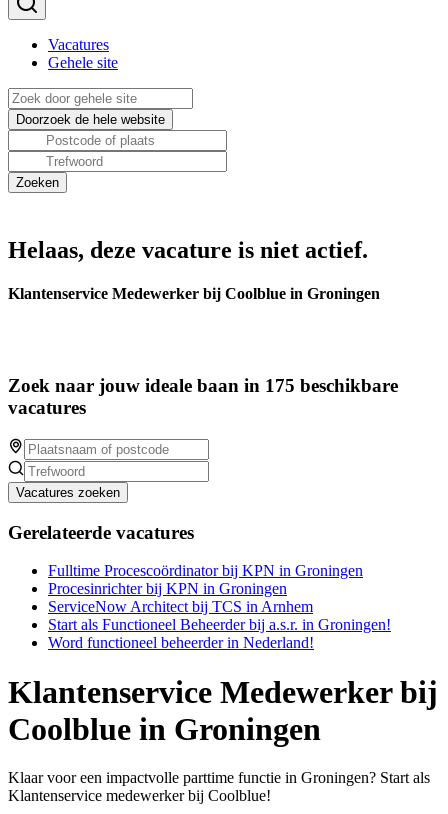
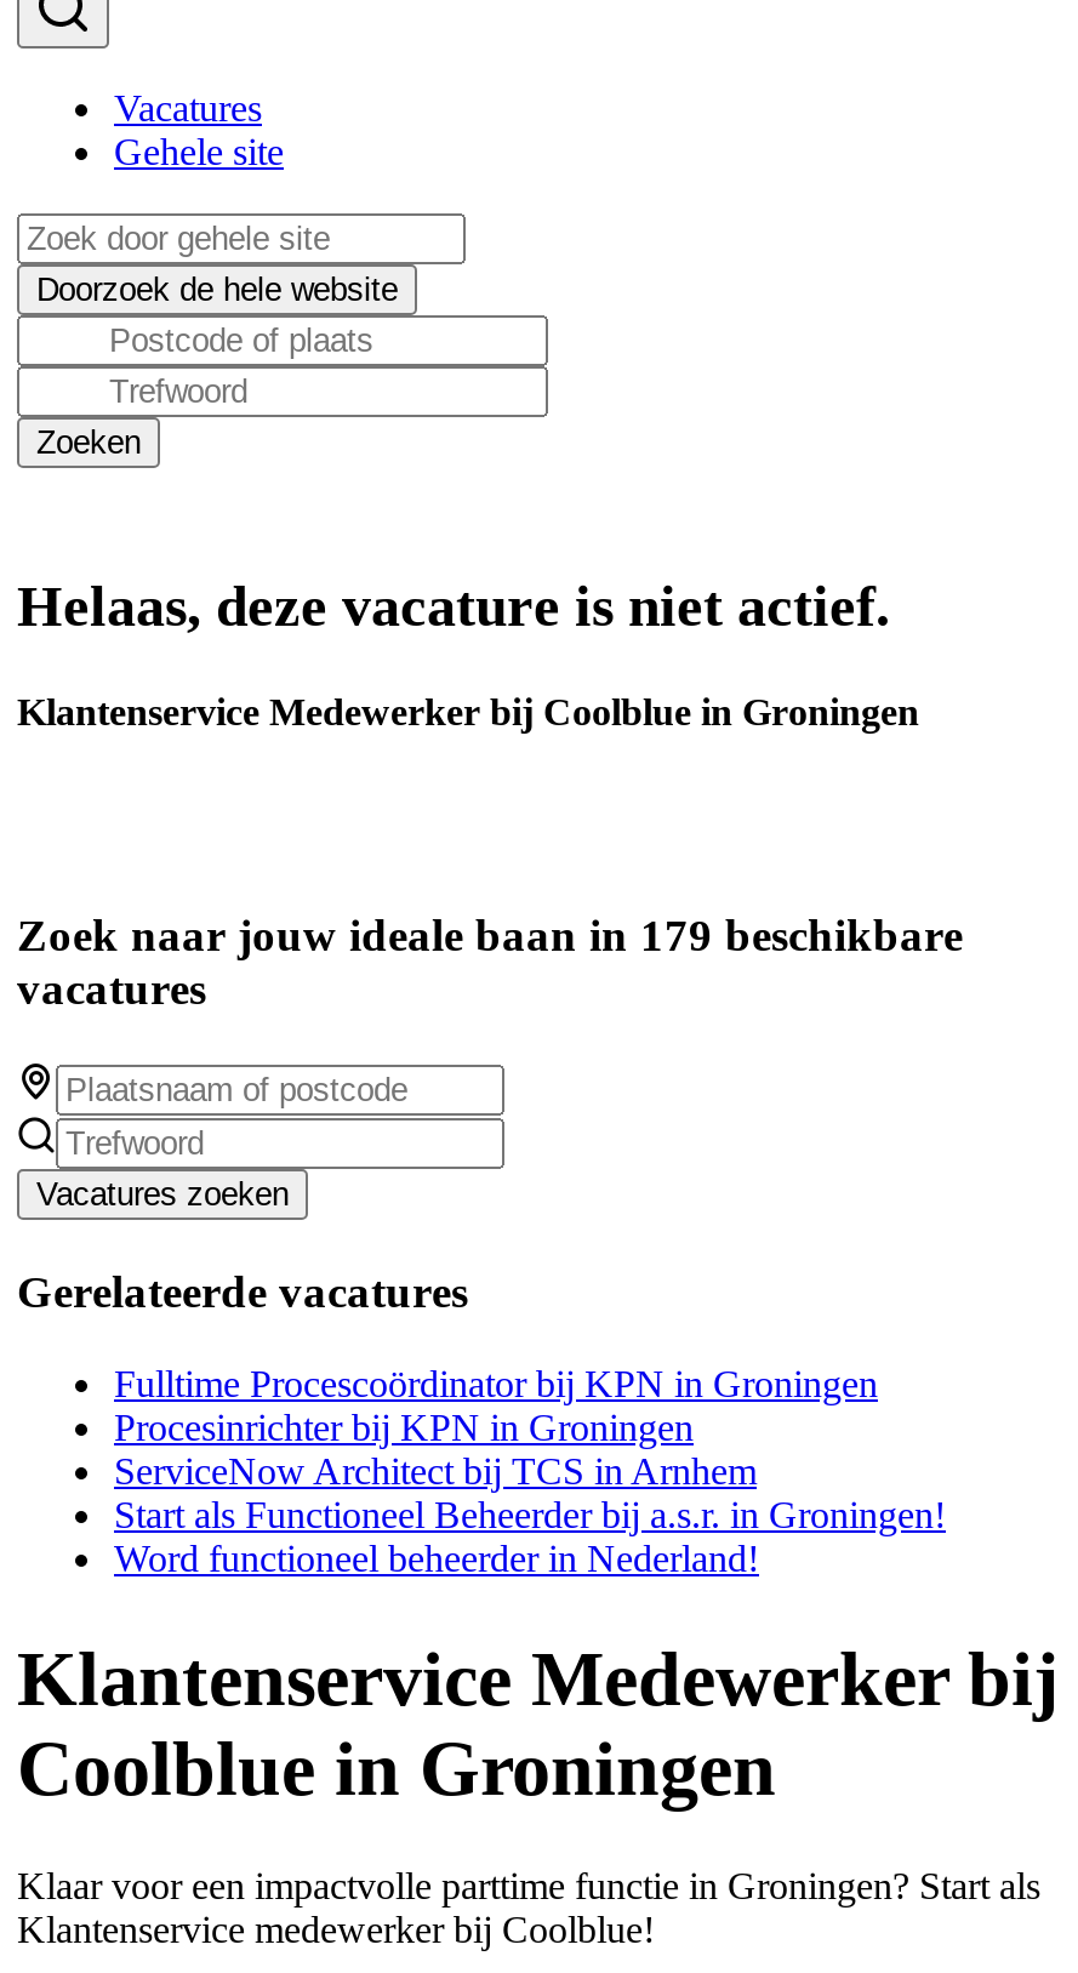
- Zoek naar jouw ideale baan in 175 beschikbare
+ Zoek naar jouw ideale baan in 179 beschikbare
